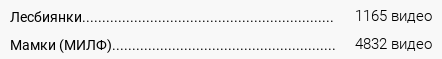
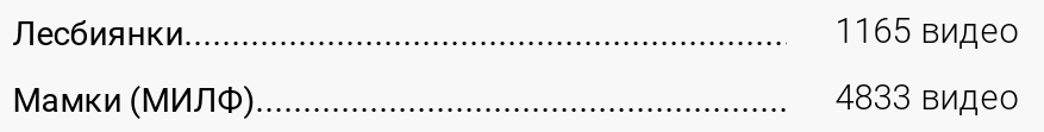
- 4832 видео
+ 4833 видео
